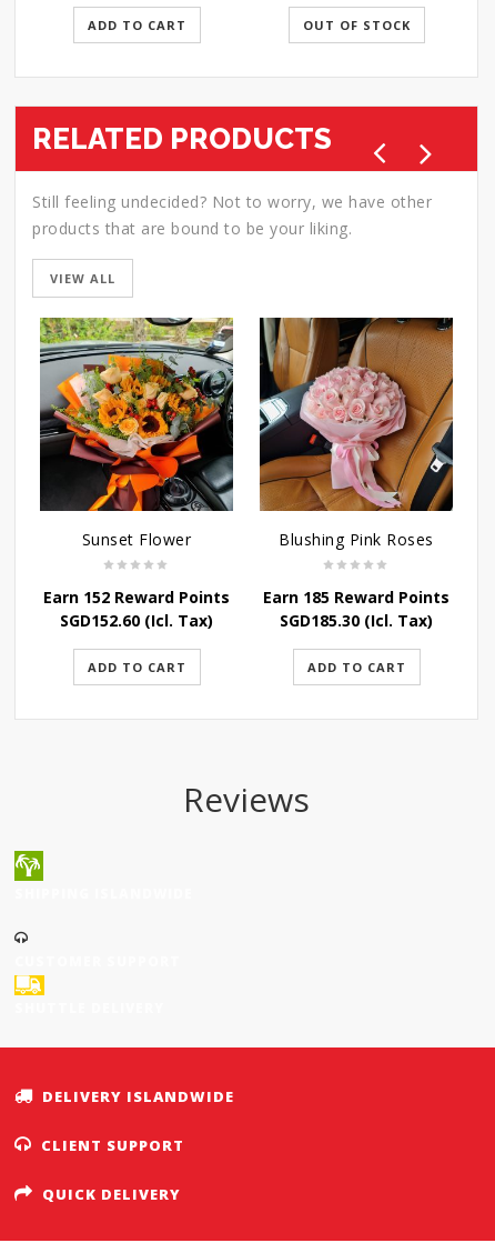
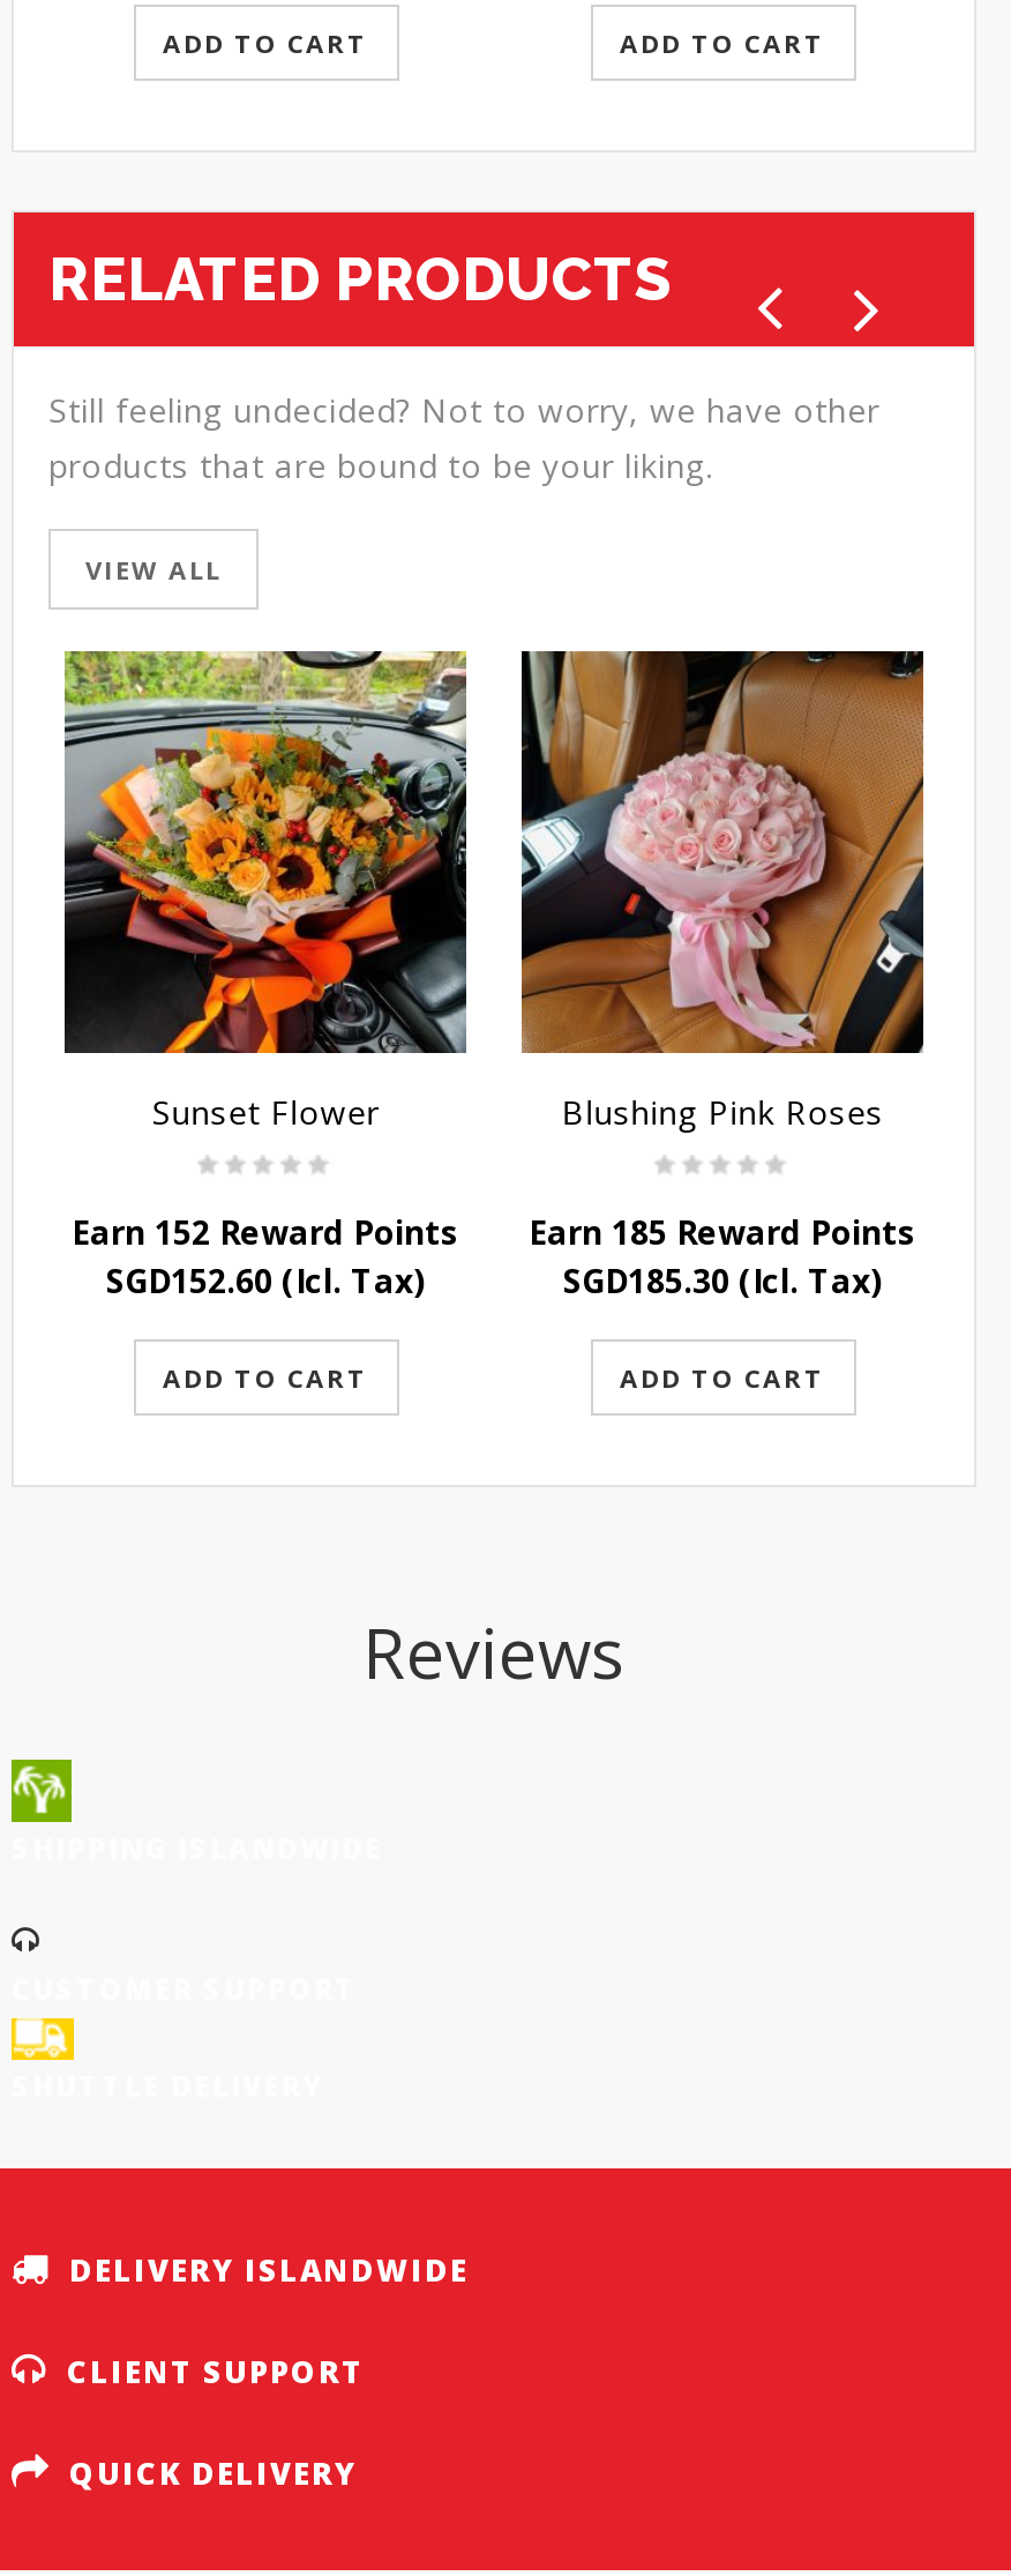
- OUT OF STOCK
+ ADD TO CART
